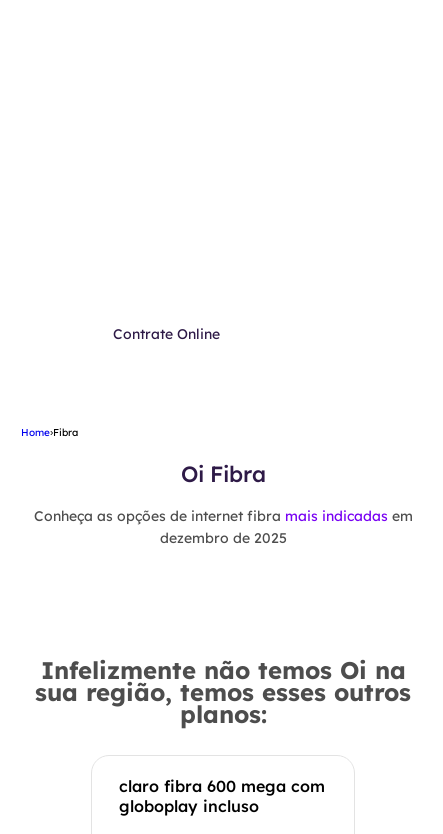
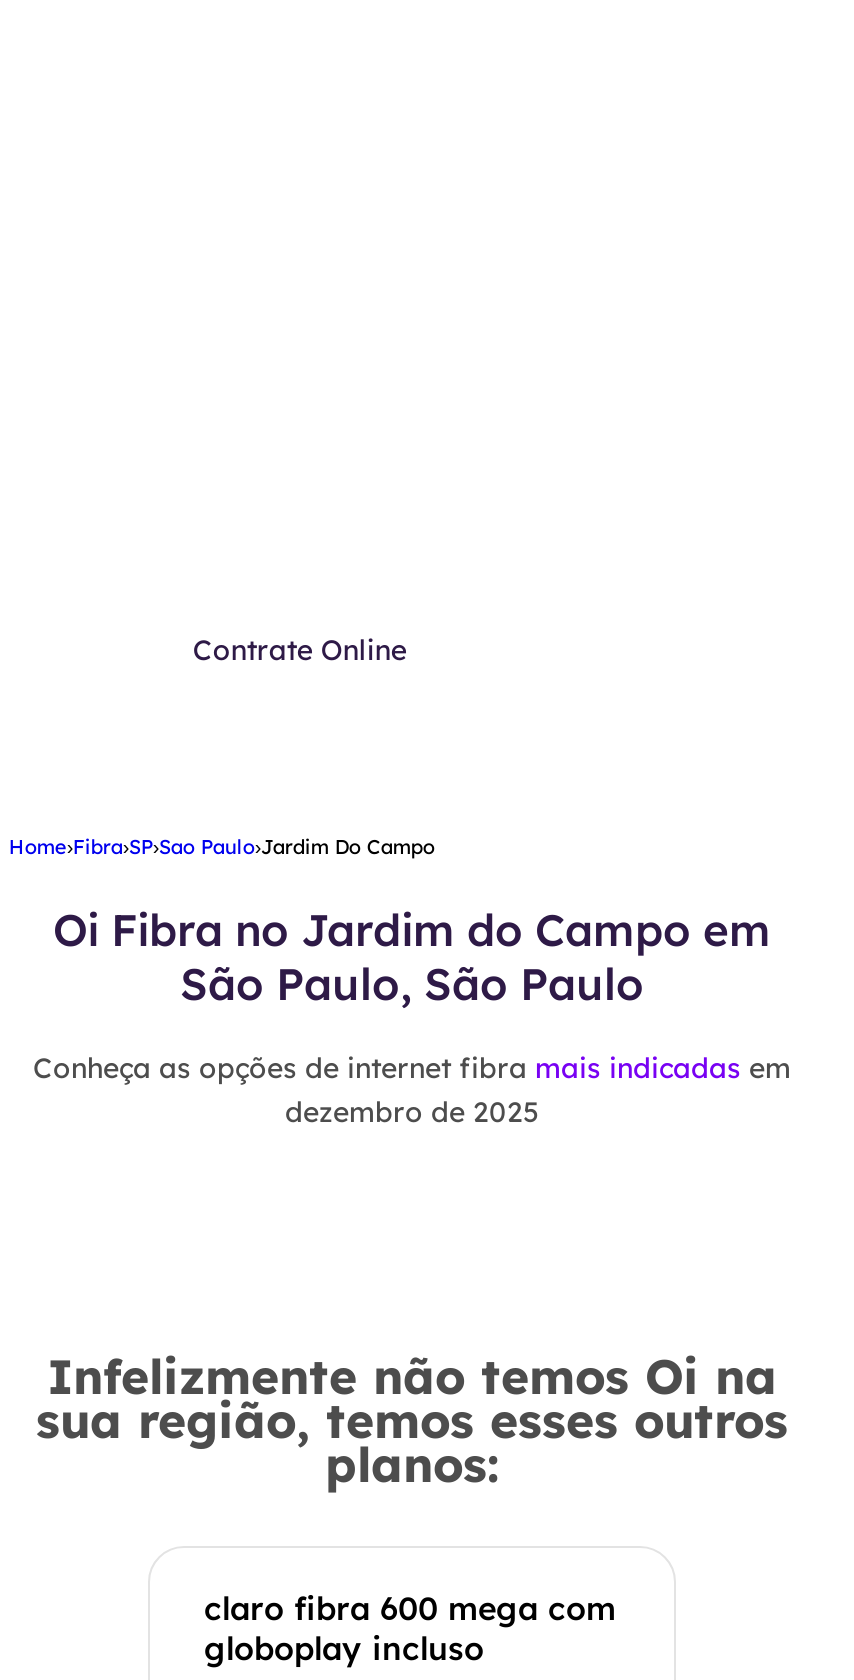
- Home›Fibra
+ Home›Fibra›SP›Sao Paulo›Jardim Do Campo

- Oi Fibra
+ Oi Fibra no Jardim do Campo em
+ São Paulo, São Paulo
